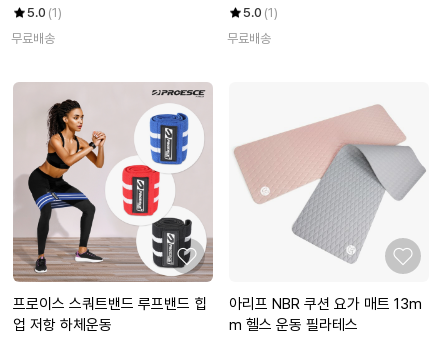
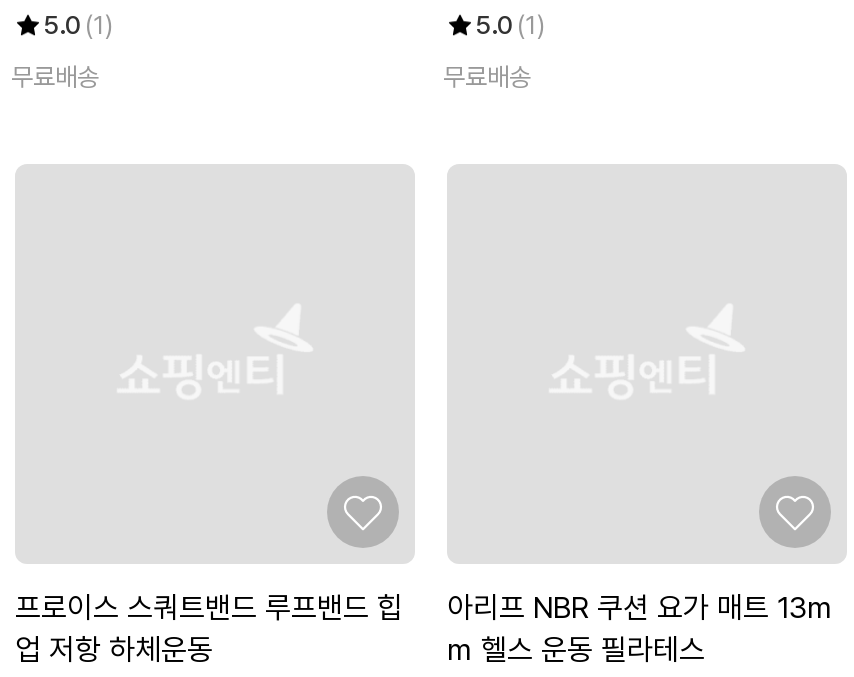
- [image]

- [image]
